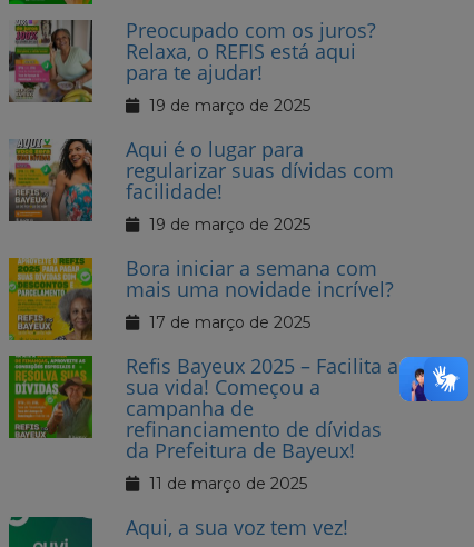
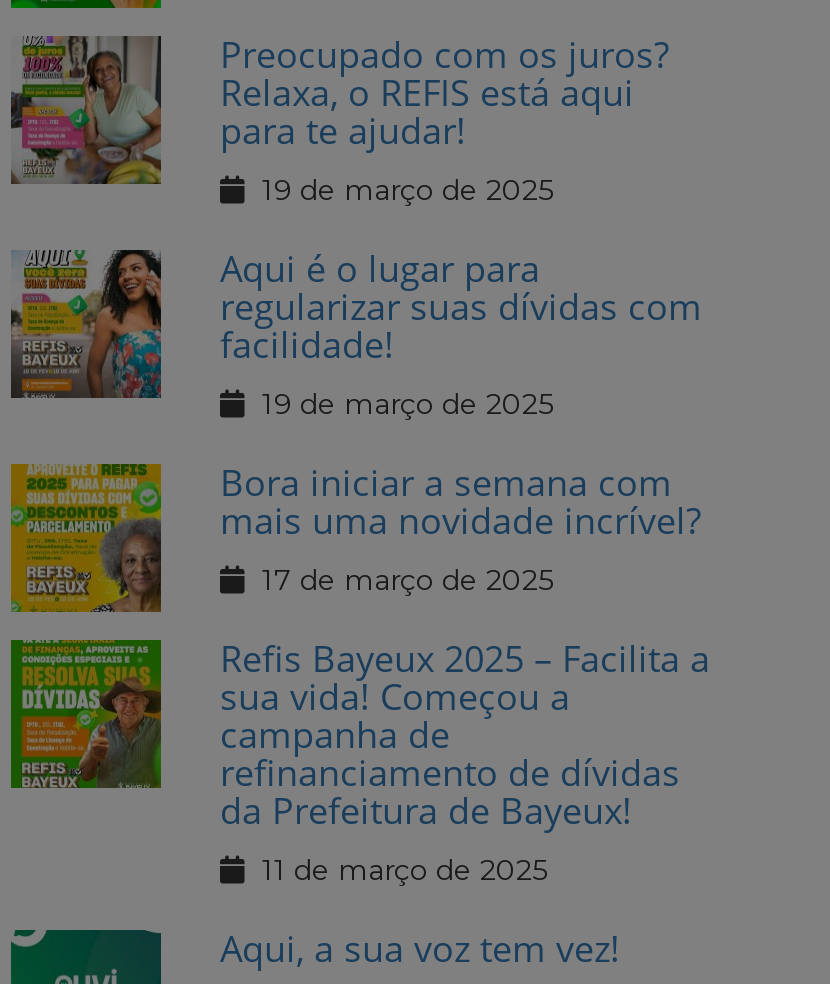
- [image]
